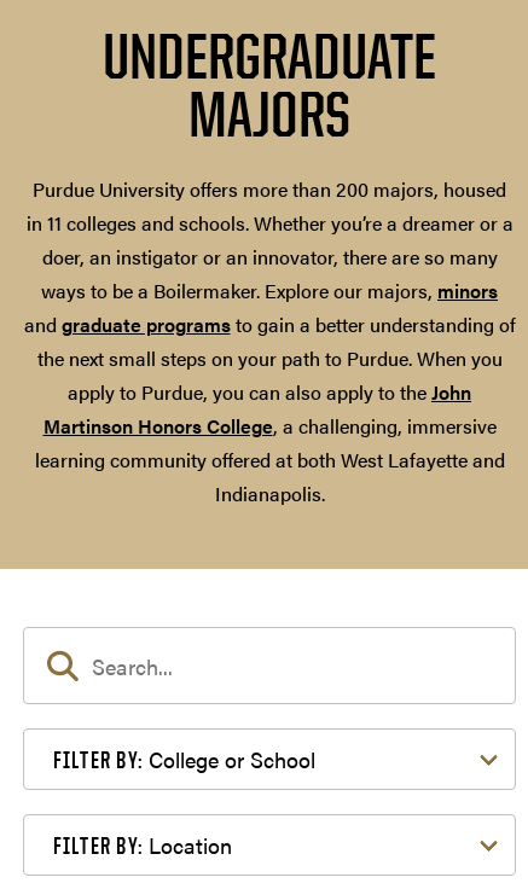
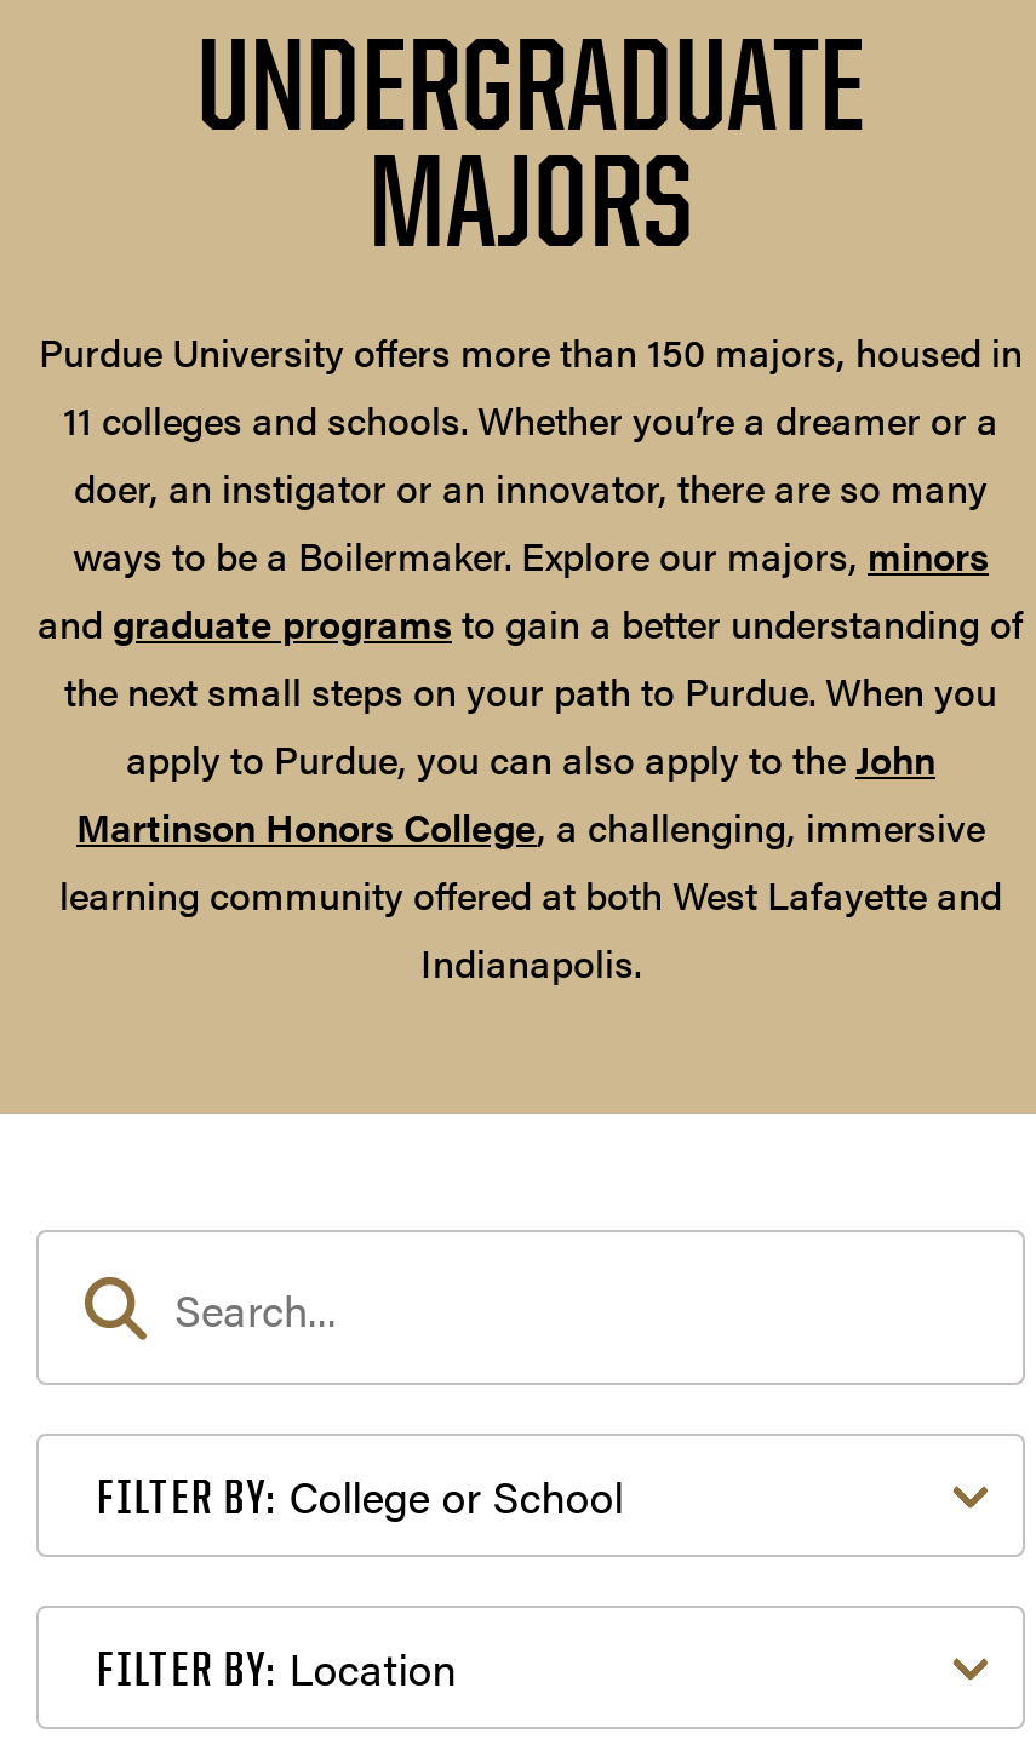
- Purdue University offers more than 200 majors, housed
- in 11 colleges and schools. Whether you’re a dreamer or a
+ Purdue University offers more than 150 majors, housed in
+ 11 colleges and schools. Whether you’re a dreamer or a
